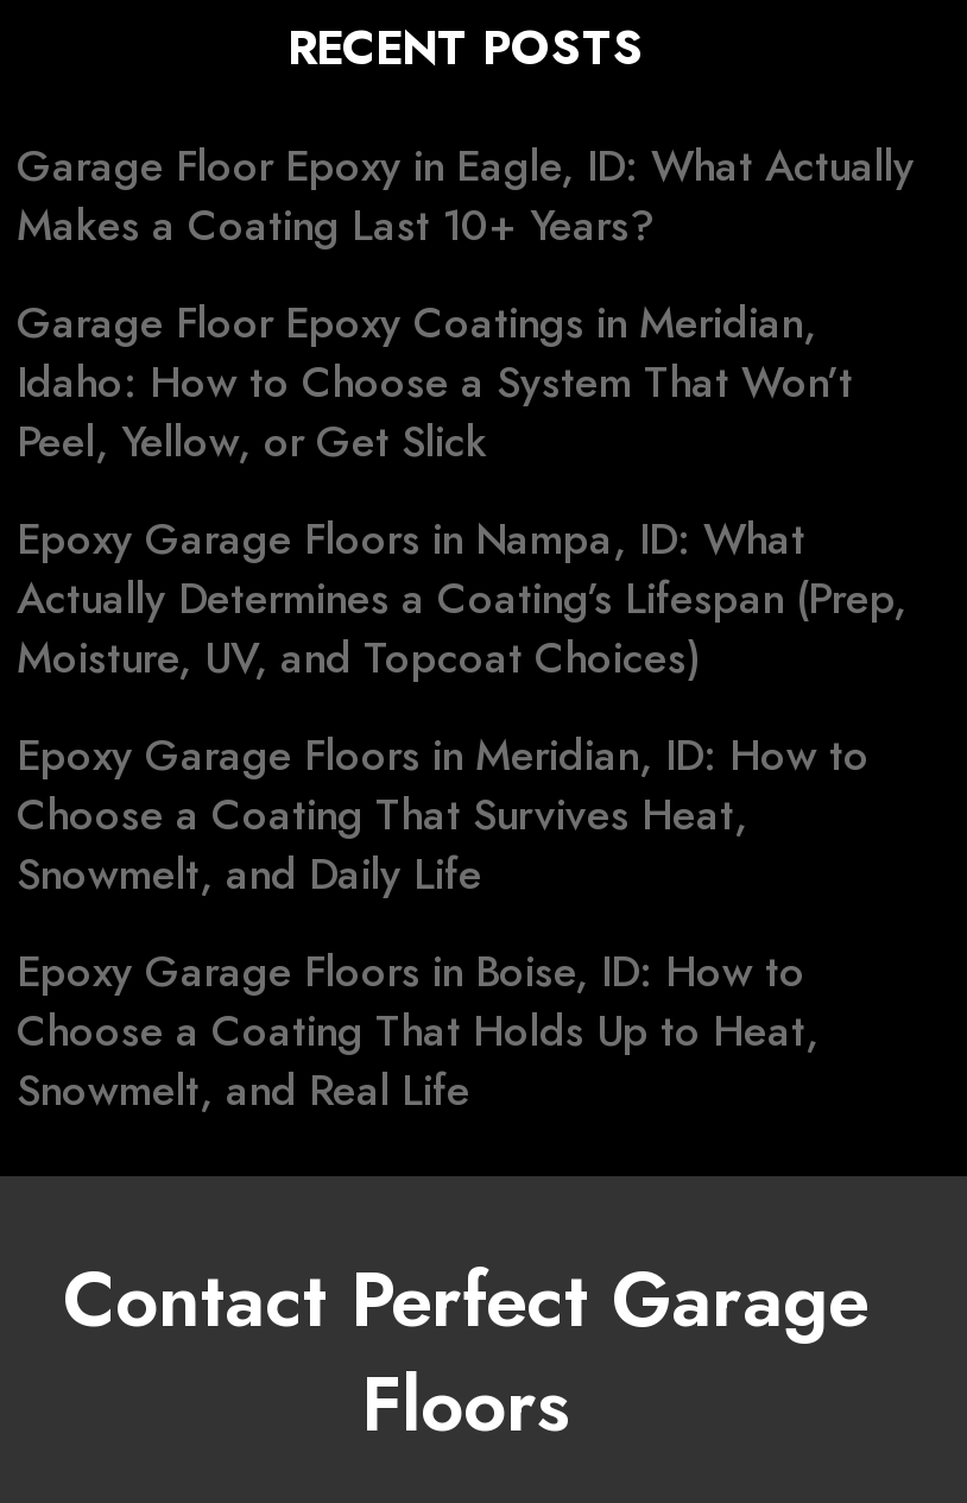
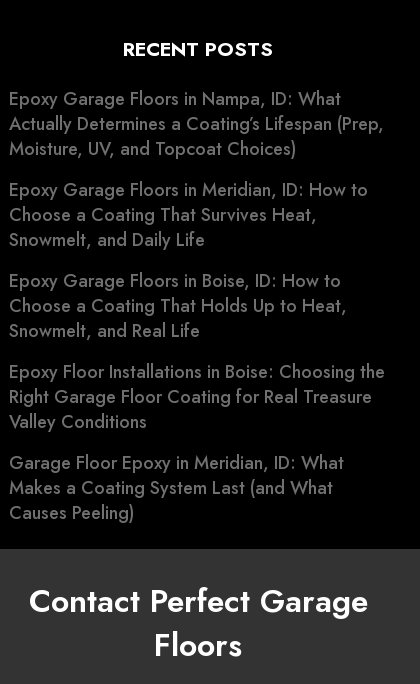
- Garage Floor Epoxy in Eagle, ID: What Actually
- Makes a Coating Last 10+ Years?
- Garage Floor Epoxy Coatings in Meridian,
- Idaho: How to Choose a System That Won’t
- Peel, Yellow, or Get Slick

moved up: Epoxy Garage Floors in Nampa, ID: What | Actually Determines a Coating’s Lifespan (Prep, | Moisture, UV, and Topcoat Choices) | ... | Choose a Coating That Holds Up to Heat, | Snowmelt, and Real Life

+ Epoxy Floor Installations in Boise: Choosing the
+ Right Garage Floor Coating for Real Treasure
+ Valley Conditions
+ Garage Floor Epoxy in Meridian, ID: What
+ Makes a Coating System Last (and What
+ Causes Peeling)
